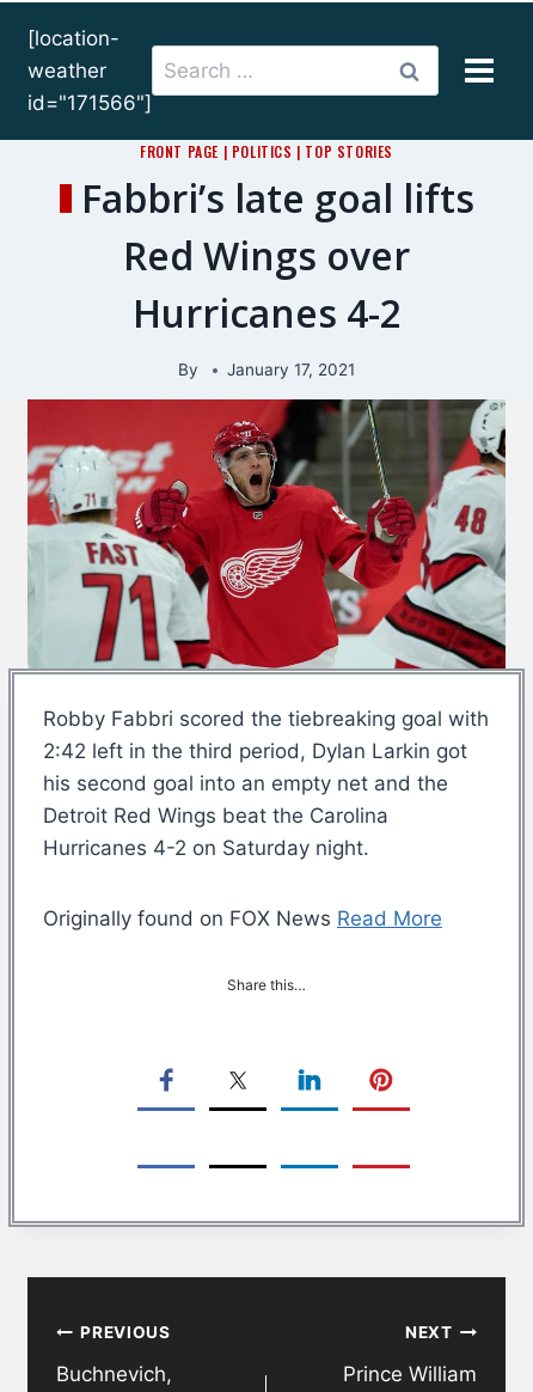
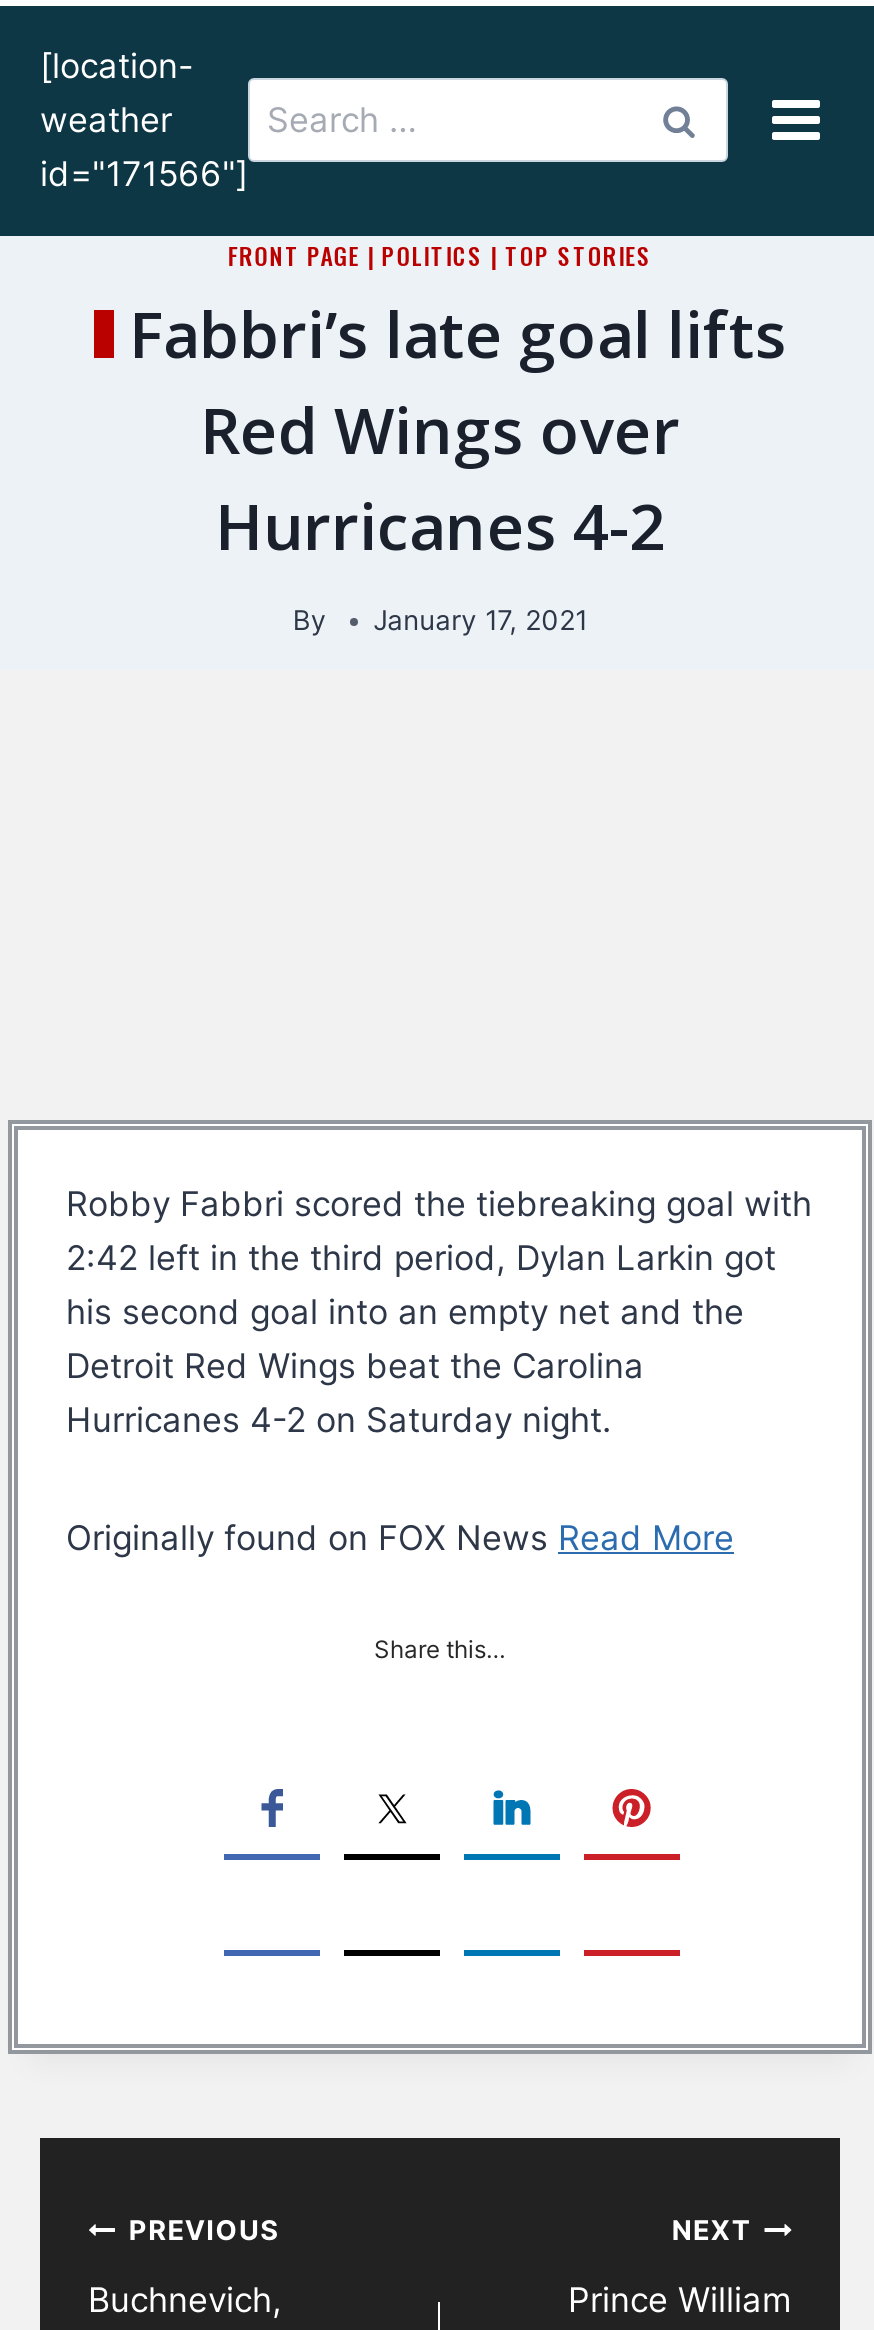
- [image]
